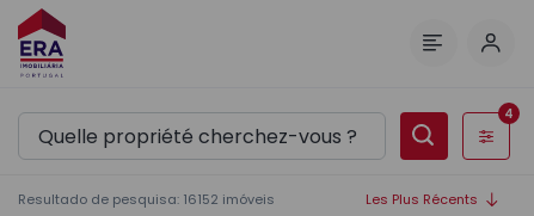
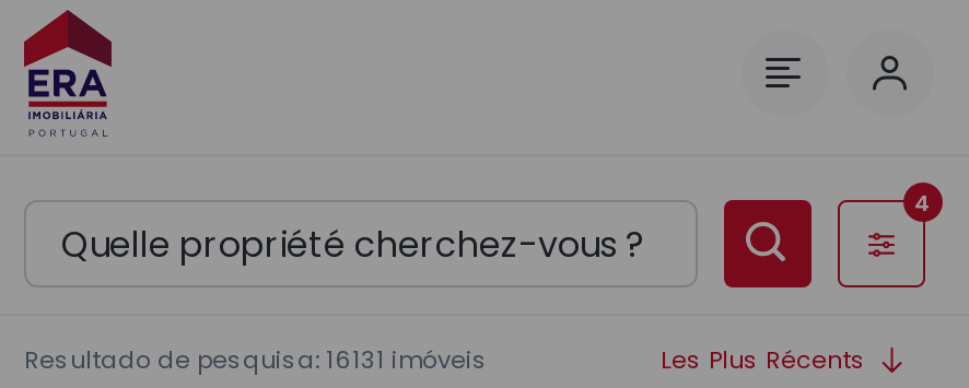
- Resultado de pesquisa 16152 imóveis
+ Resultado de pesquisa 16131 imóveis
